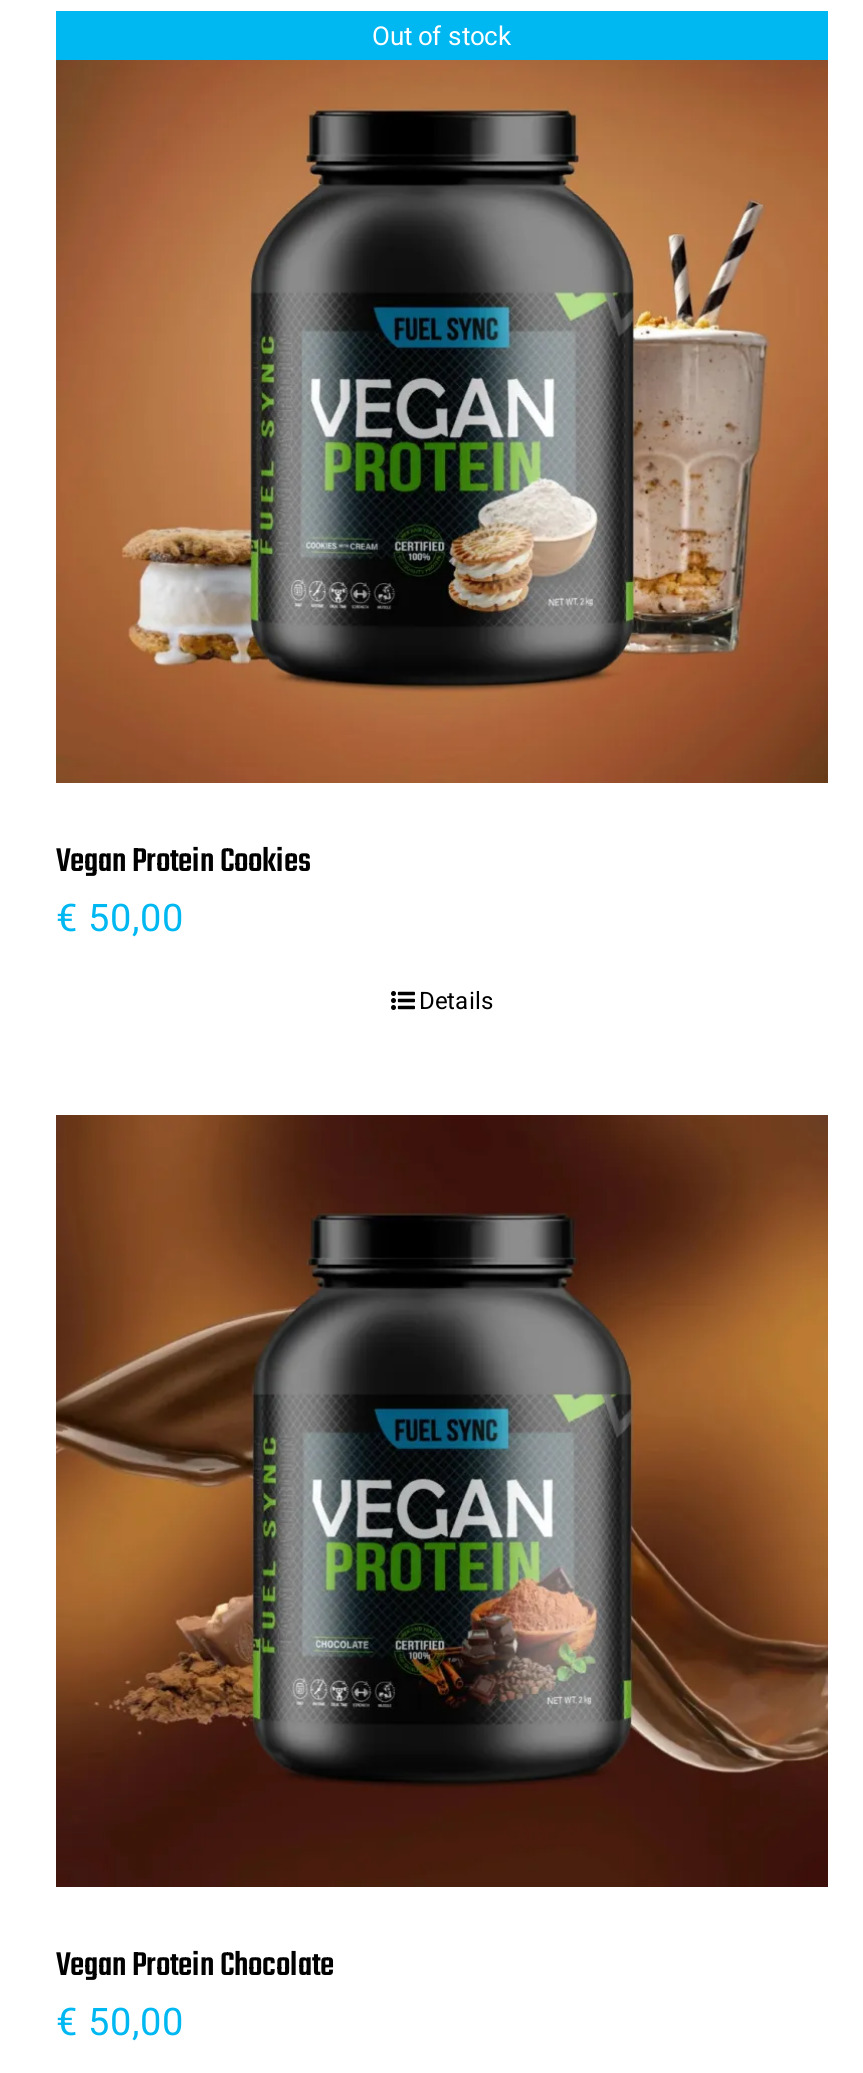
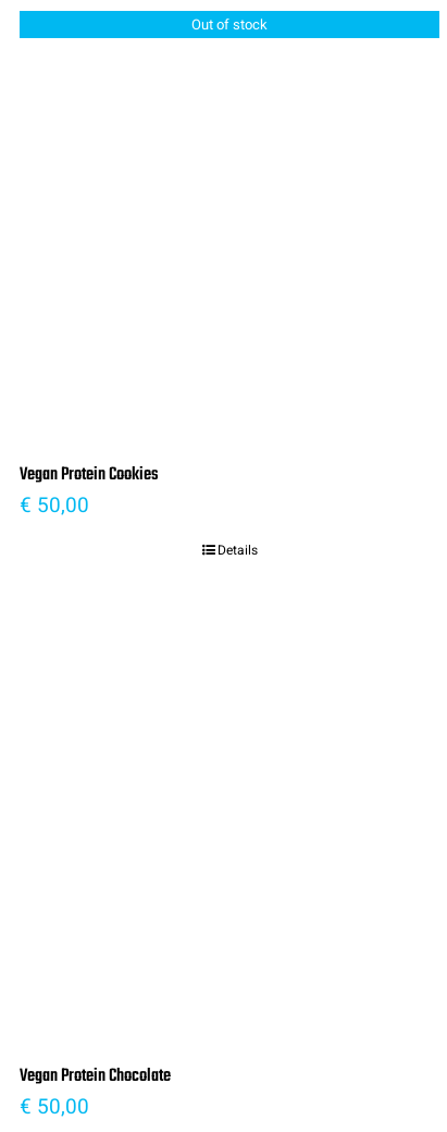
- [image]

- [image]
